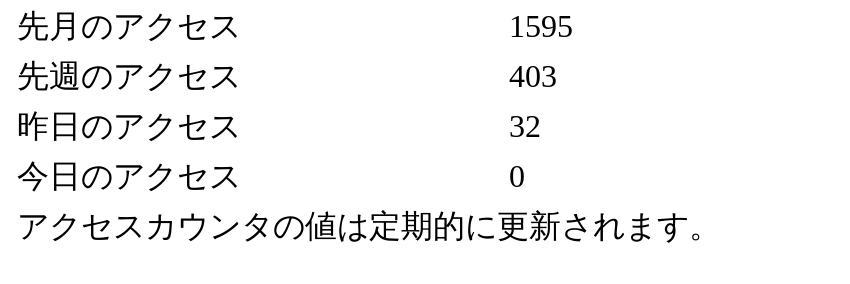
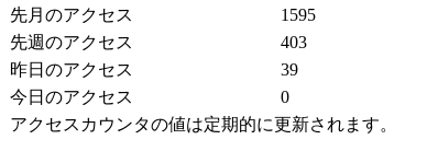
- 32
+ 39
